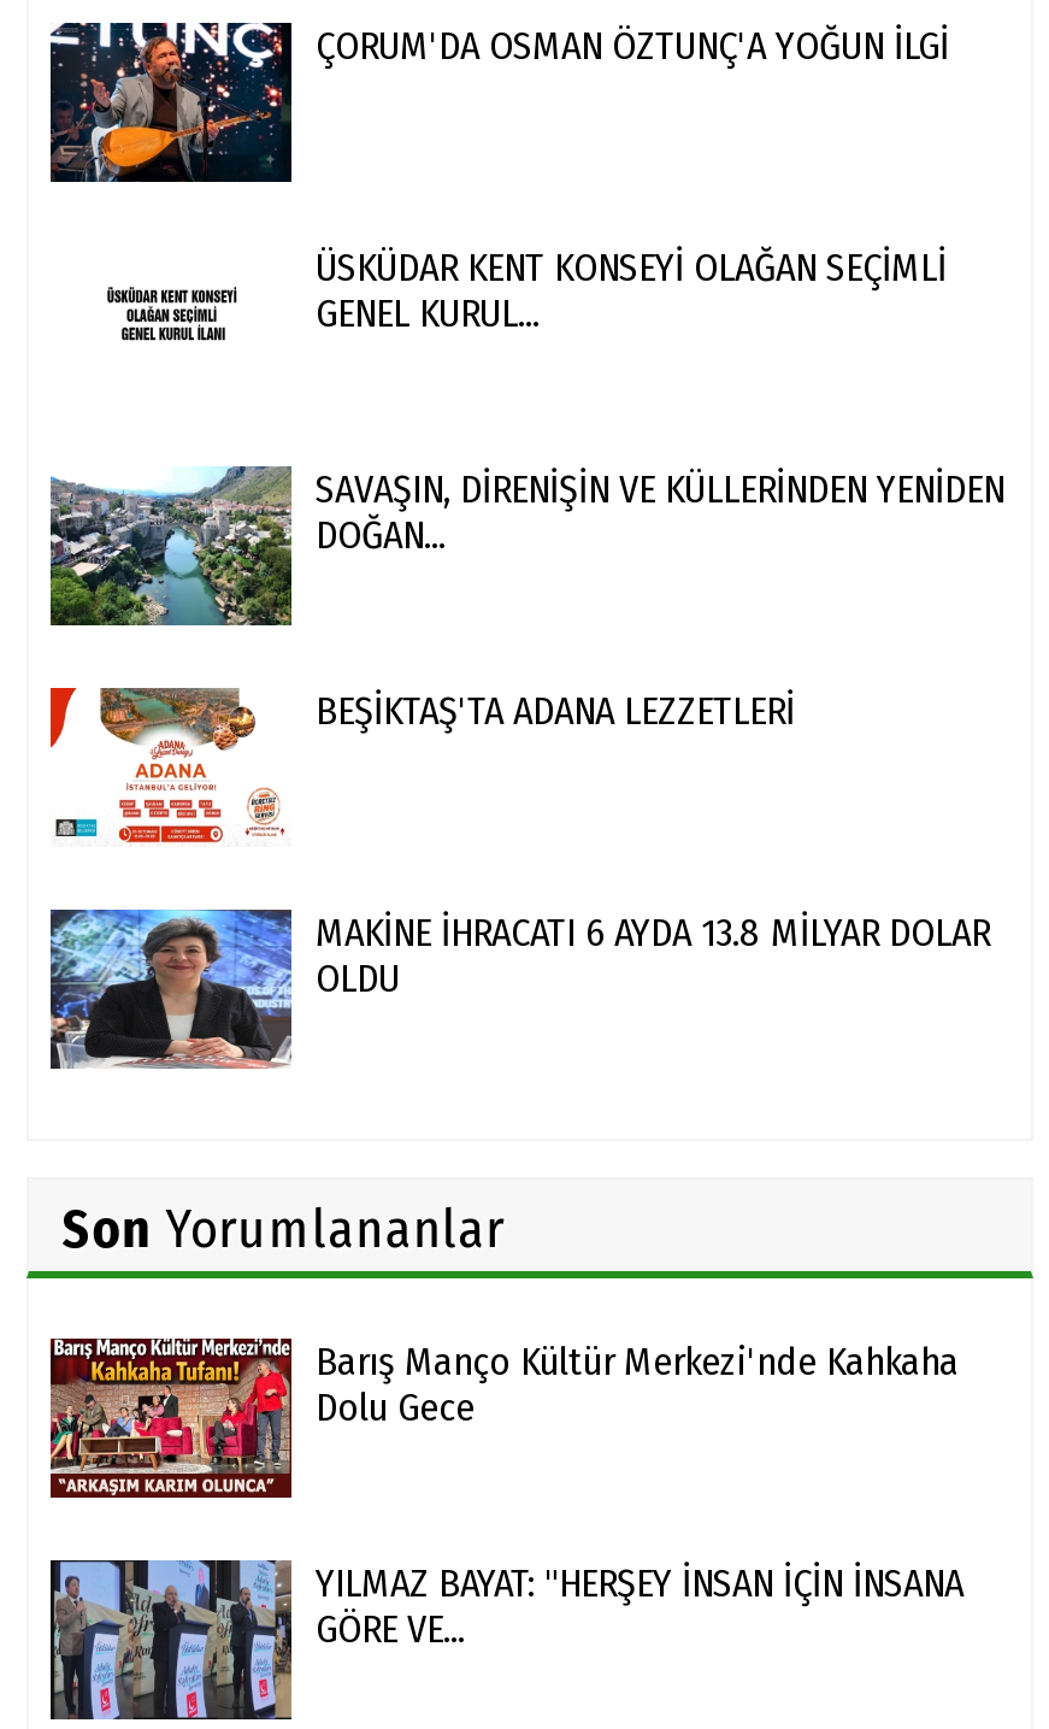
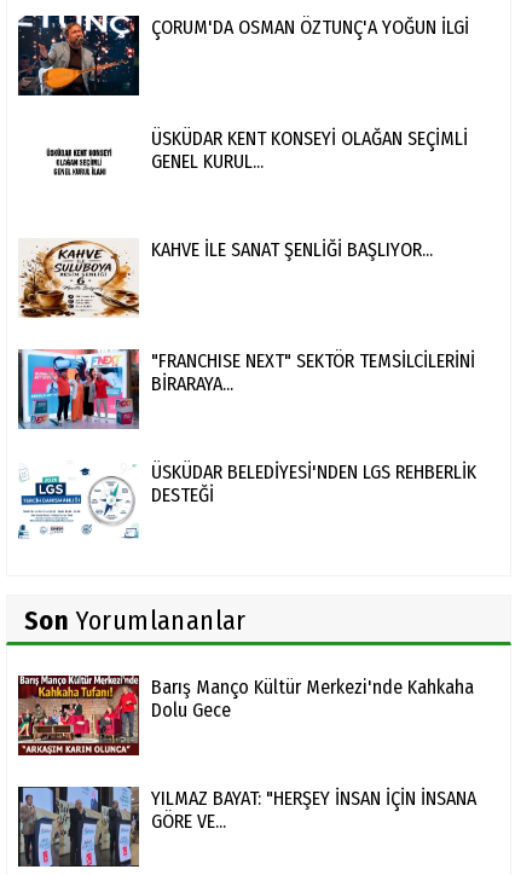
- [image]
- SAVAŞIN, DİRENİŞİN VE KÜLLERİNDEN YENİDEN
- DOĞAN...
+ [image]
+ KAHVE İLE SANAT ŞENLİĞİ BAŞLIYOR...

- [image]
- BEŞİKTAŞ'TA ADANA LEZZETLERİ
+ [image]
+ "FRANCHISE NEXT" SEKTÖR TEMSİLCİLERİNİ
+ BİRARAYA...

- [image]
- MAKİNE İHRACATI 6 AYDA 13.8 MİLYAR DOLAR
- OLDU
+ [image]
+ ÜSKÜDAR BELEDİYESİ'NDEN LGS REHBERLİK
+ DESTEĞİ
